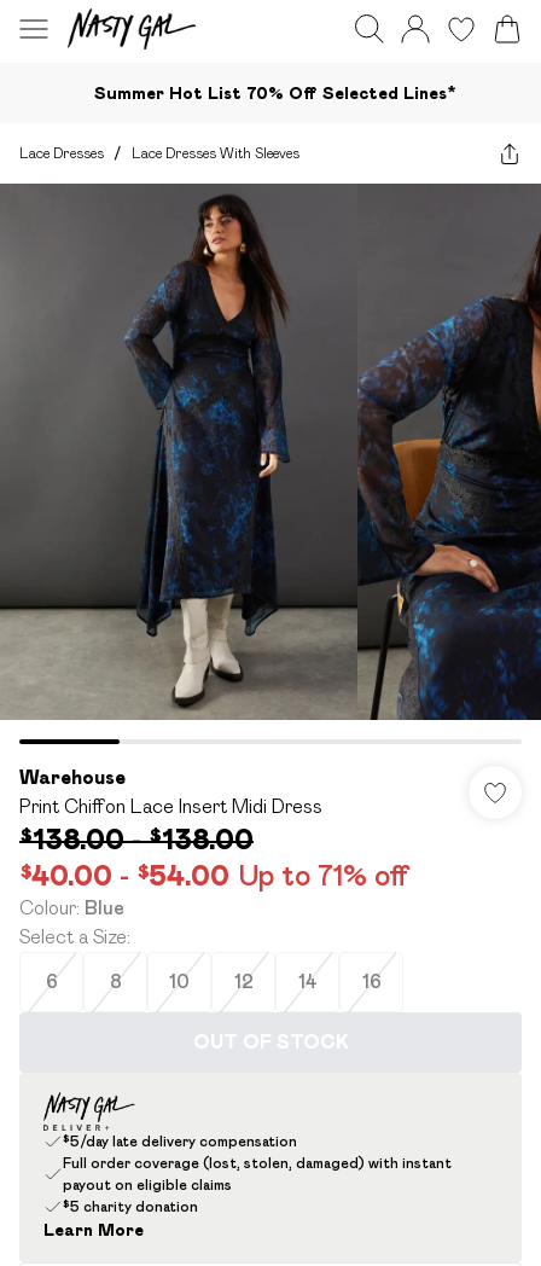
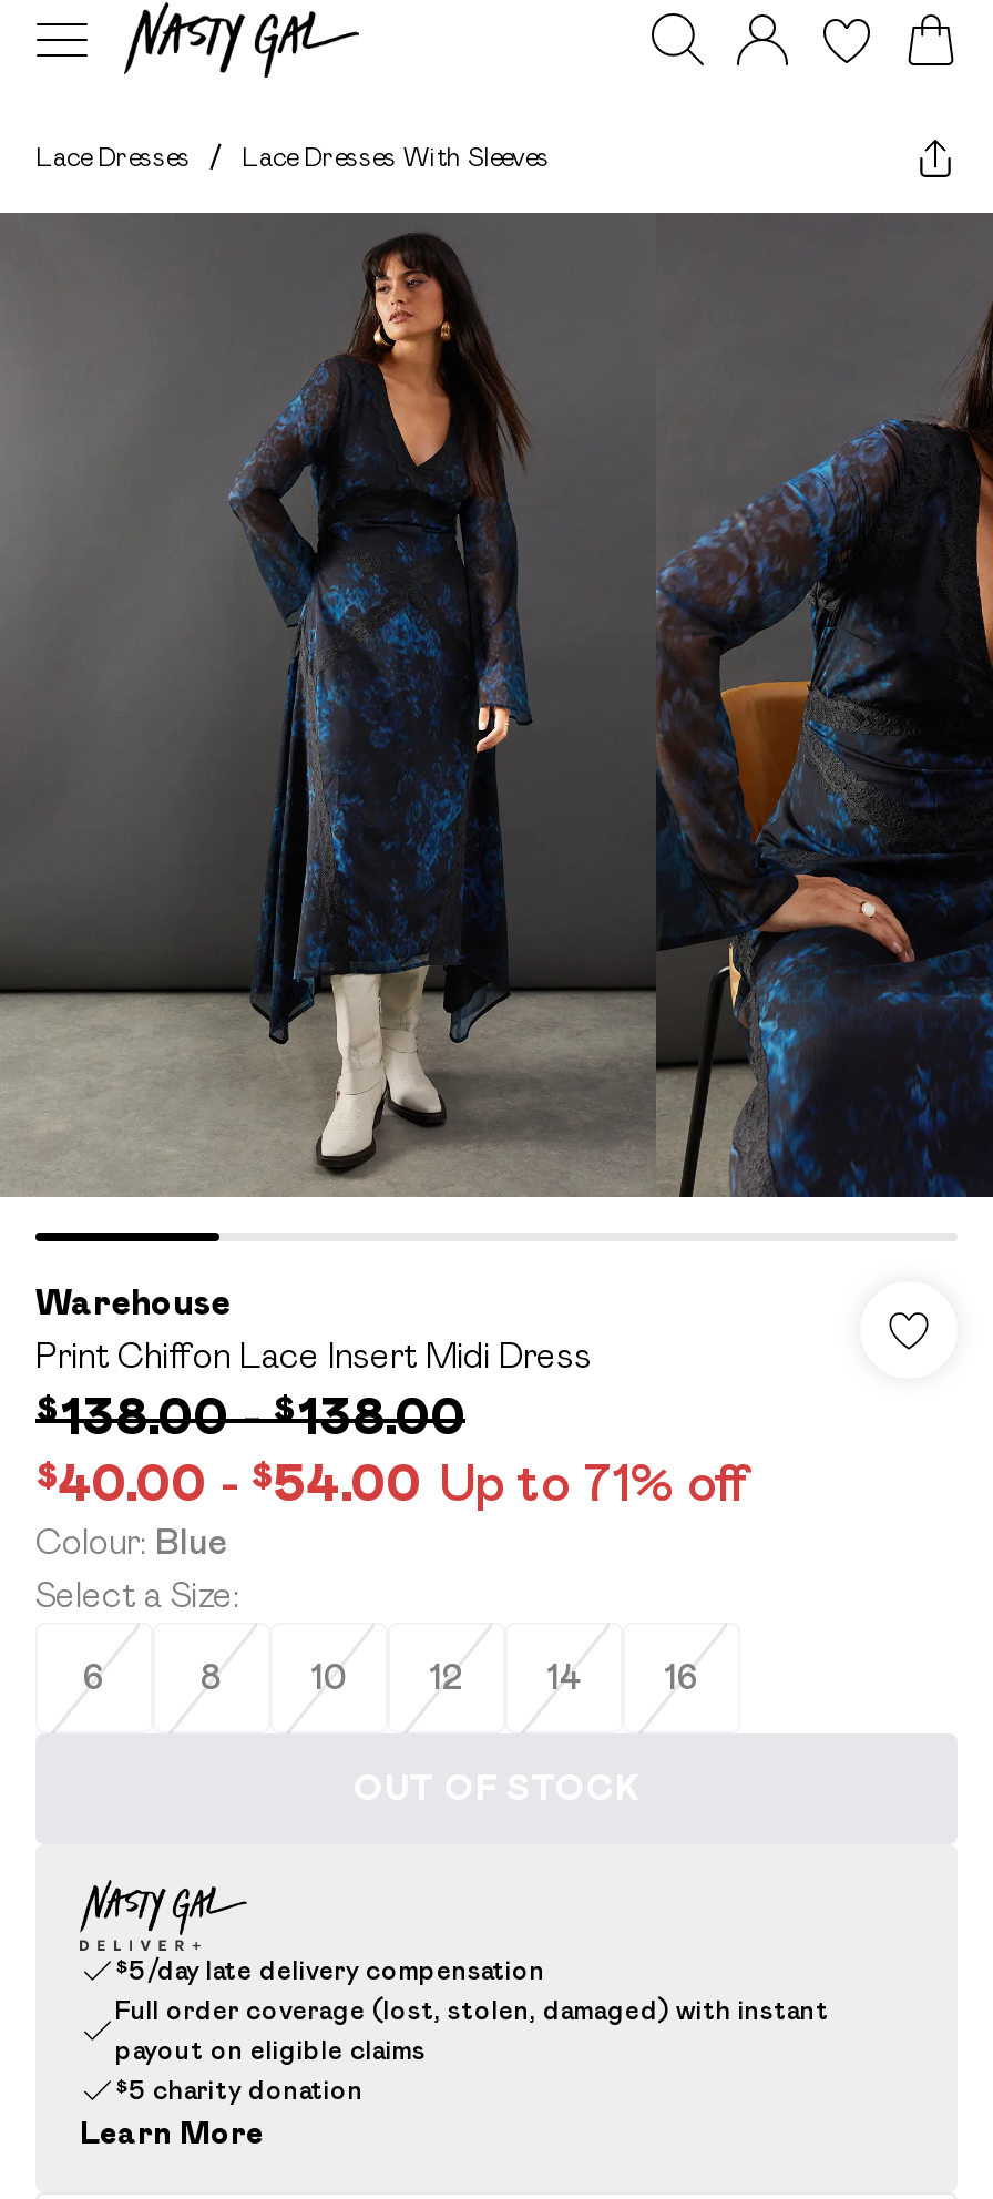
- Summer Hot List 70% Off Selected Lines*
